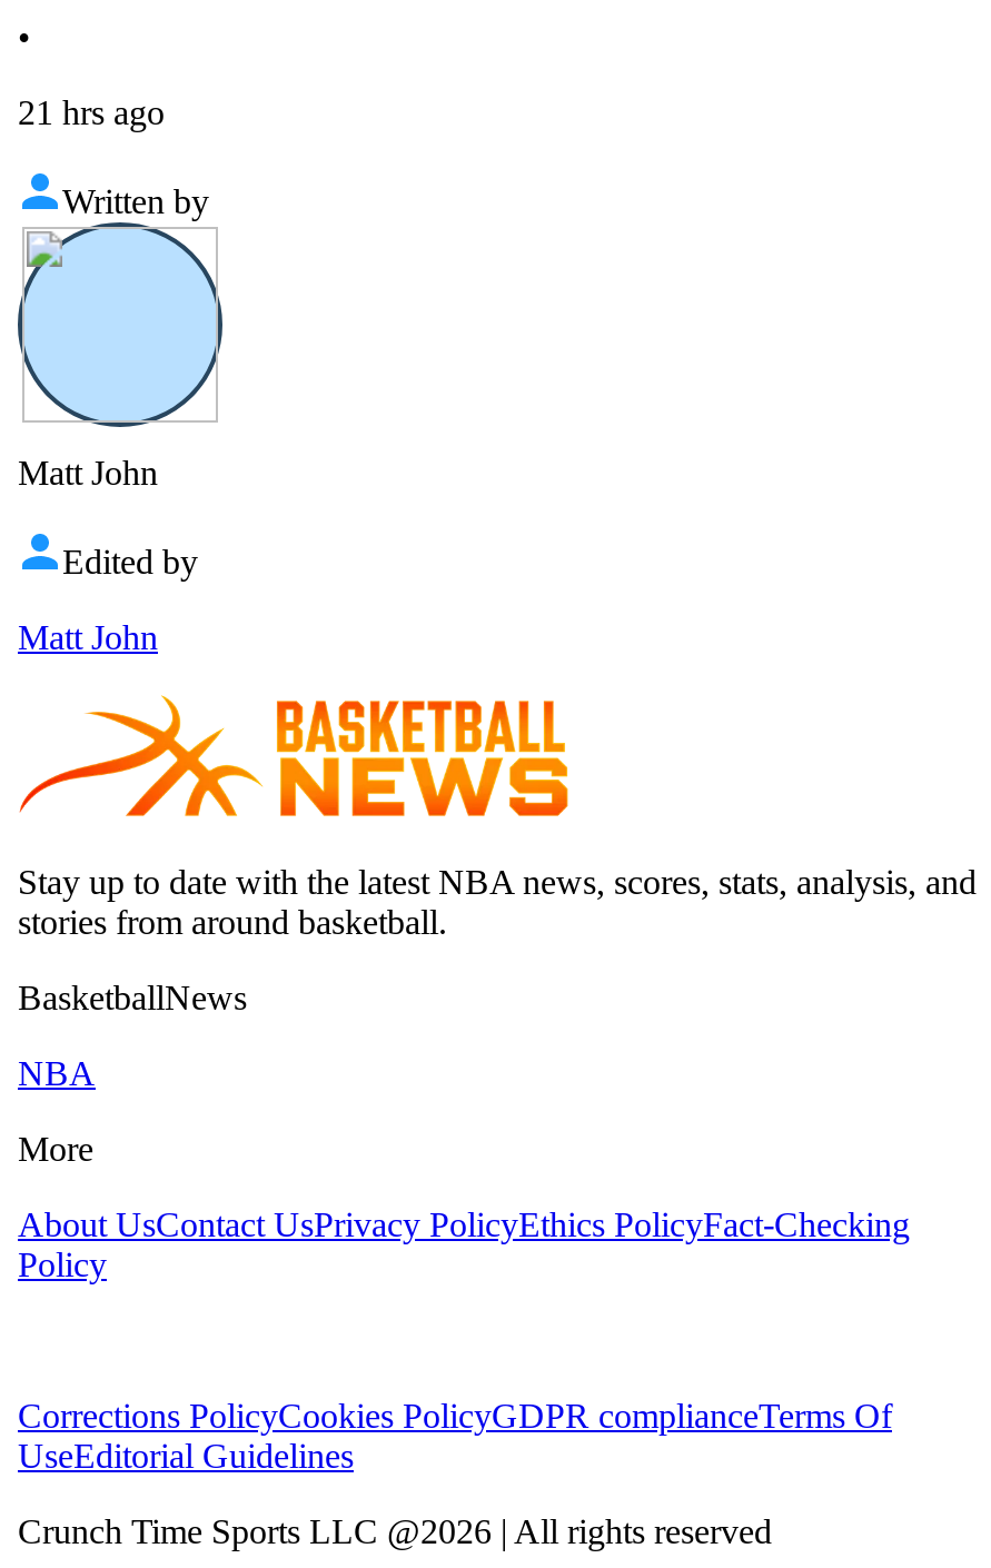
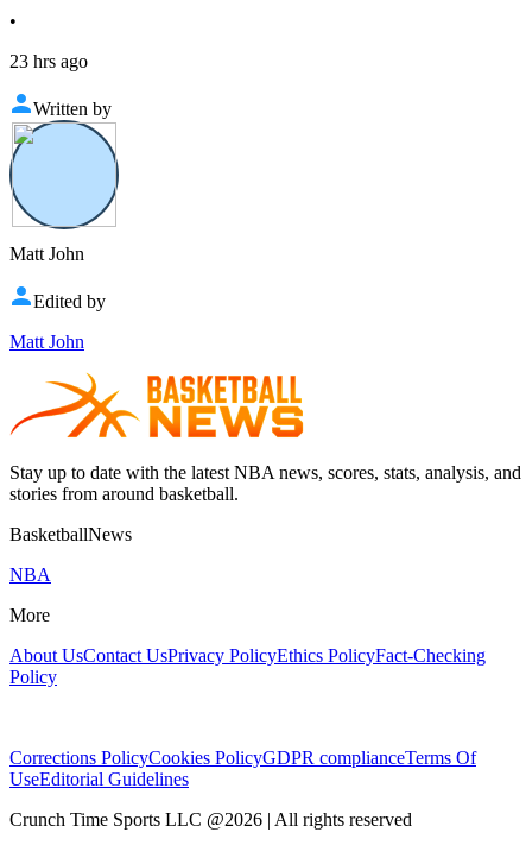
- 21 hrs ago
+ 23 hrs ago
